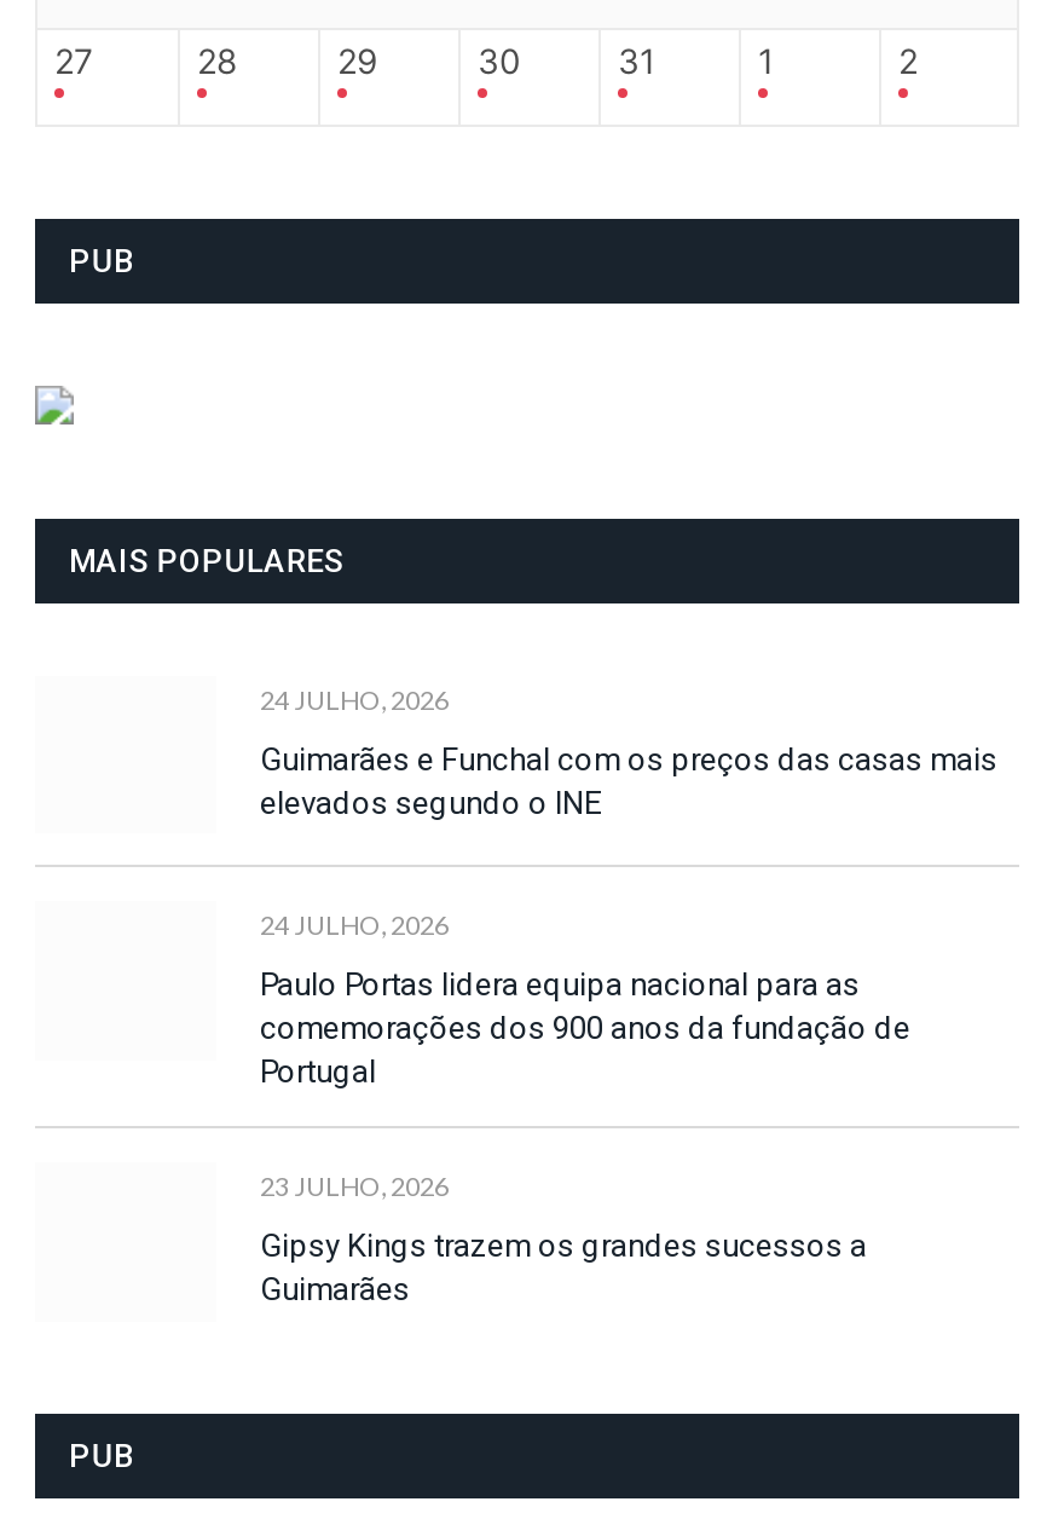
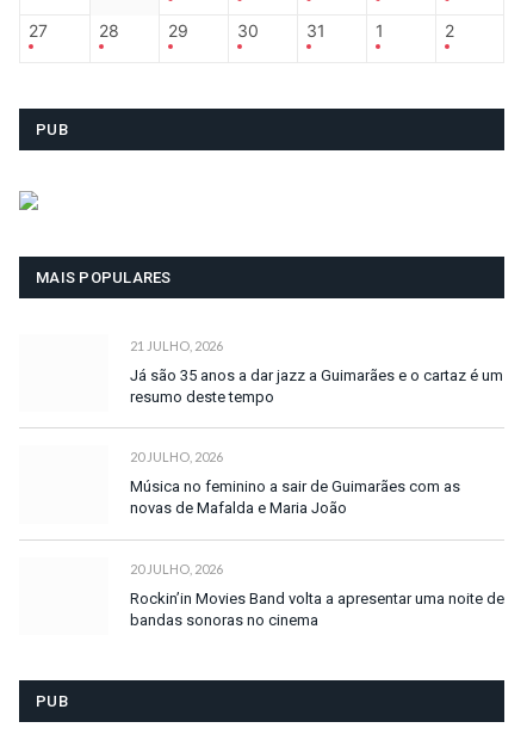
- 24 JULHO, 2026
+ 21 JULHO, 2026

- Guimarães e Funchal com os preços das casas mais
- elevados segundo o INE
+ Já são 35 anos a dar jazz a Guimarães e o cartaz é um
+ resumo deste tempo

- 24 JULHO, 2026
+ 20 JULHO, 2026

- Paulo Portas lidera equipa nacional para as
- comemorações dos 900 anos da fundação de
- Portugal
+ Música no feminino a sair de Guimarães com as
+ novas de Mafalda e Maria João

- 23 JULHO, 2026
+ 20 JULHO, 2026

- Gipsy Kings trazem os grandes sucessos a
- Guimarães
+ Rockin’in Movies Band volta a apresentar uma noite de
+ bandas sonoras no cinema
